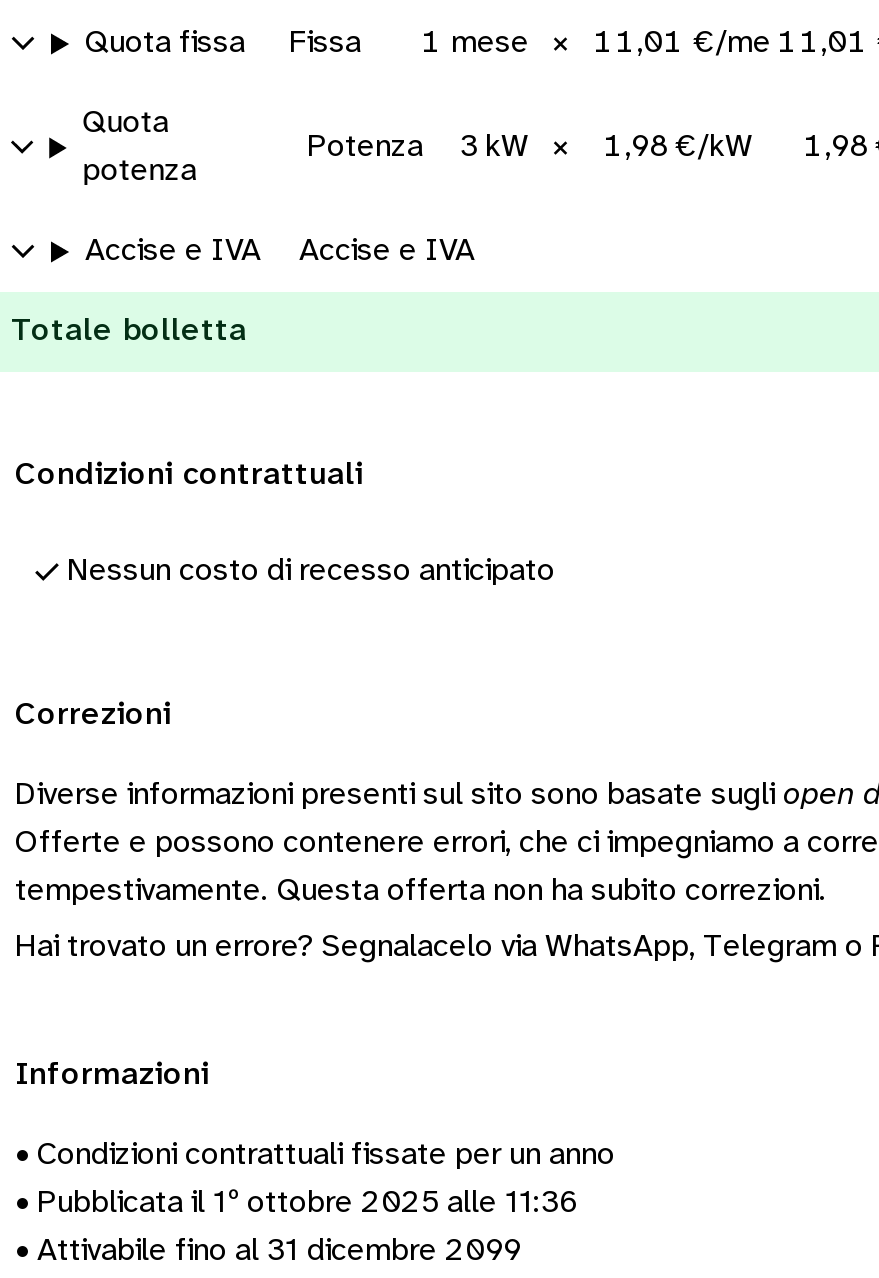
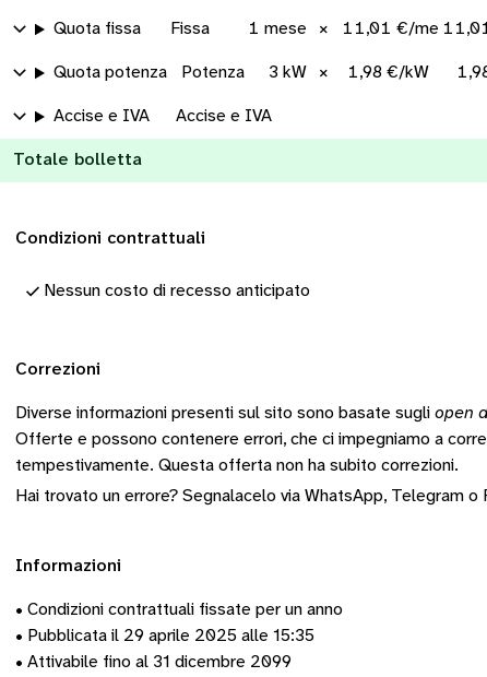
- • Pubblicata il 1º ottobre 2025 alle 11:36
+ • Pubblicata il 29 aprile 2025 alle 15:35
